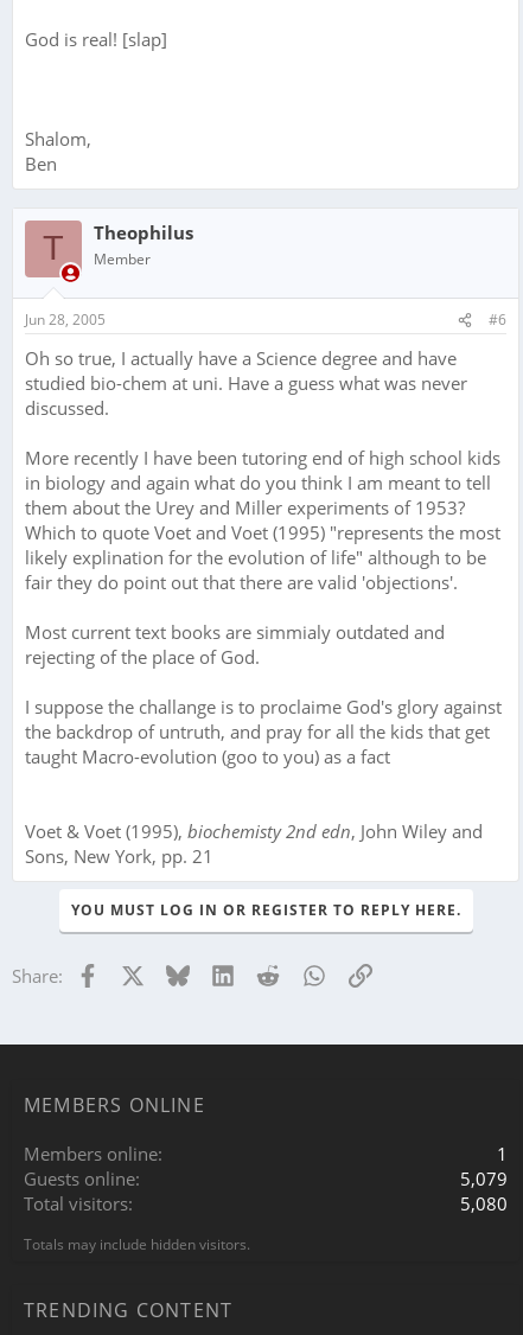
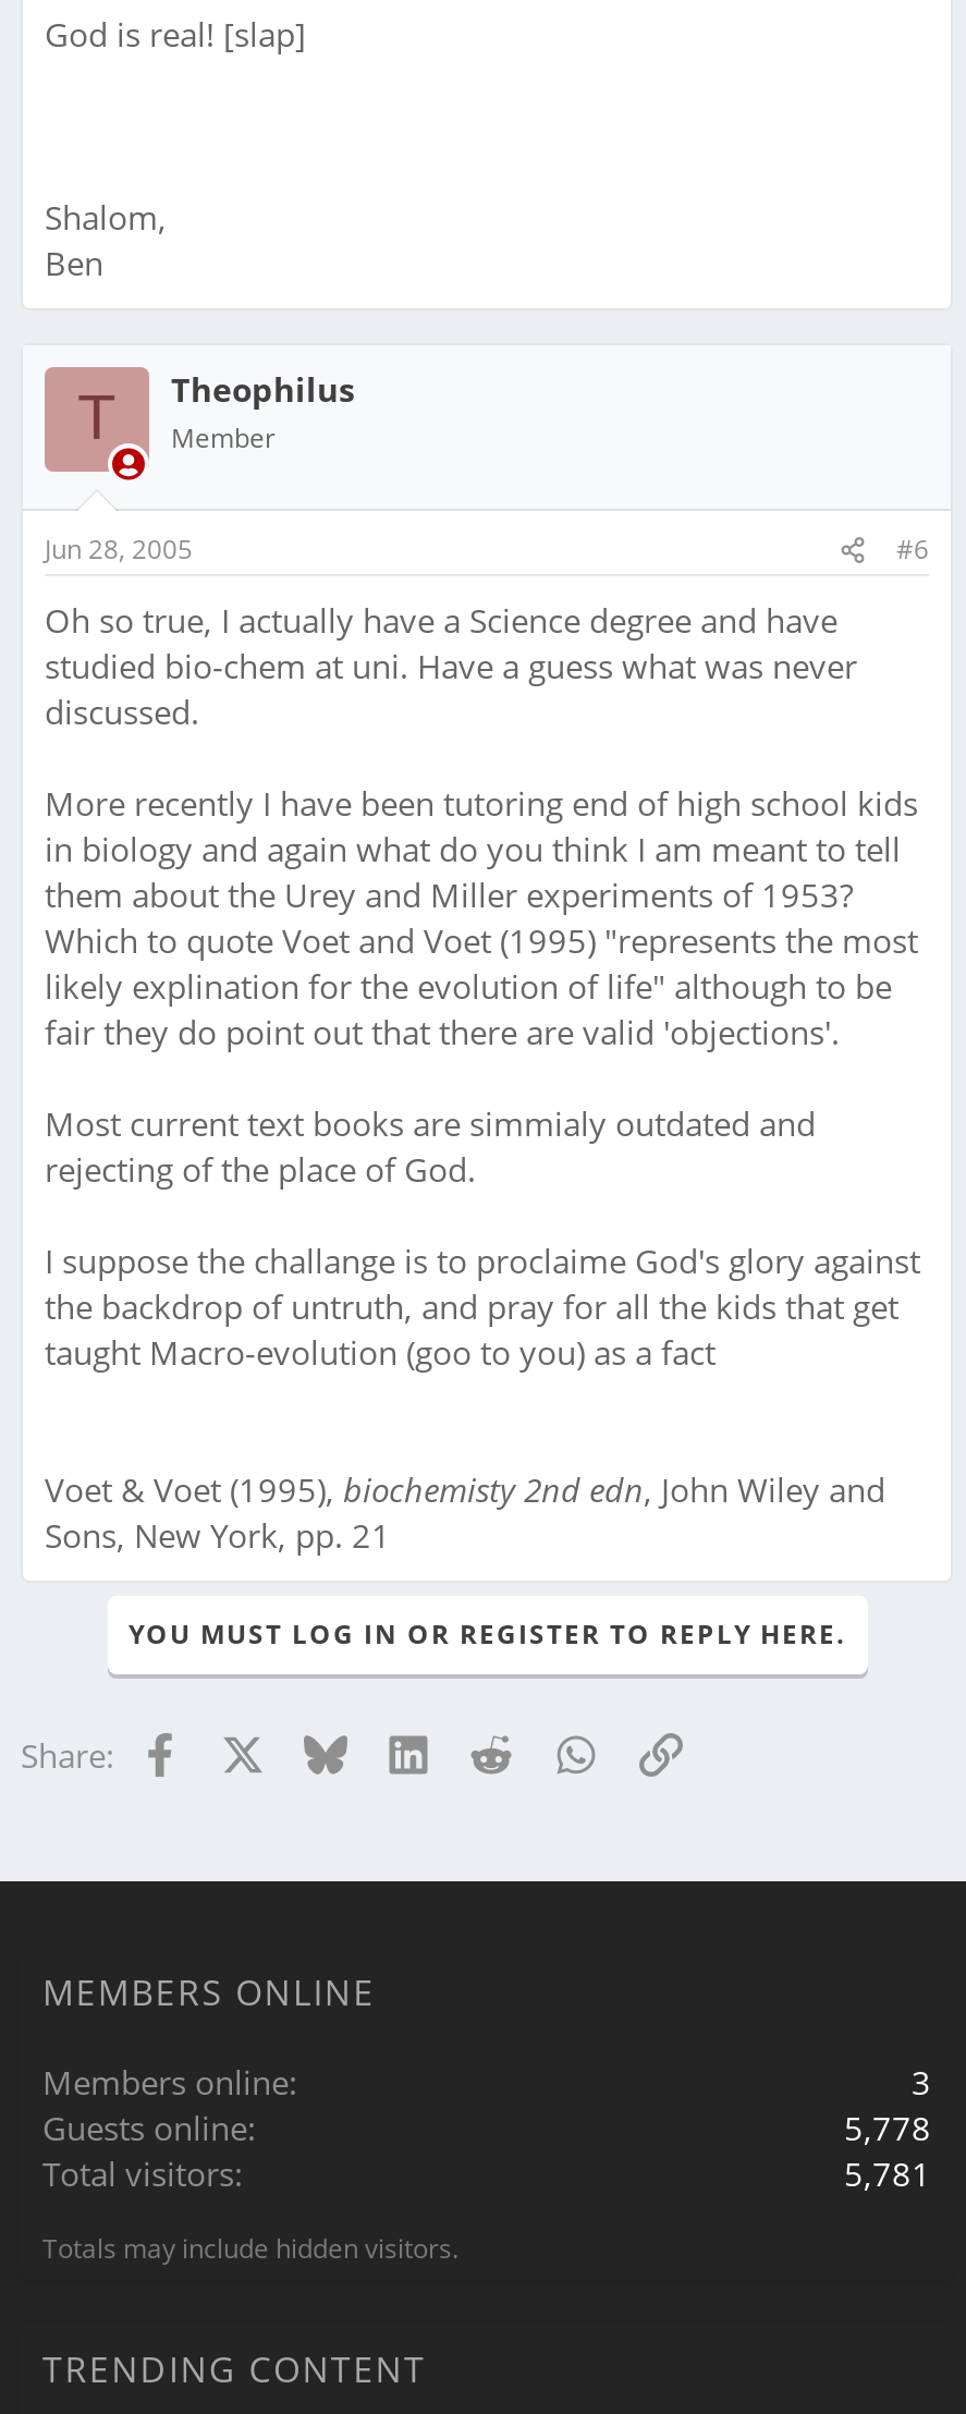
- 1
+ 3

- 5,079
+ 5,778

- 5,080
+ 5,781
